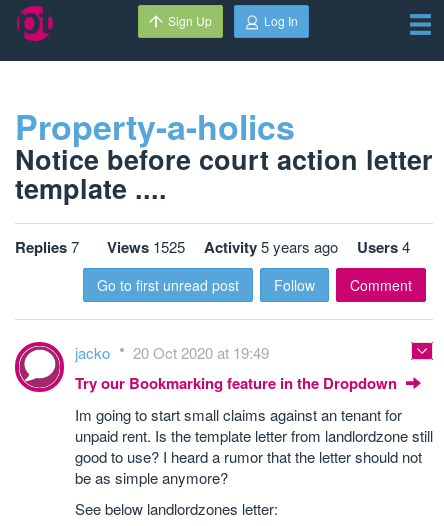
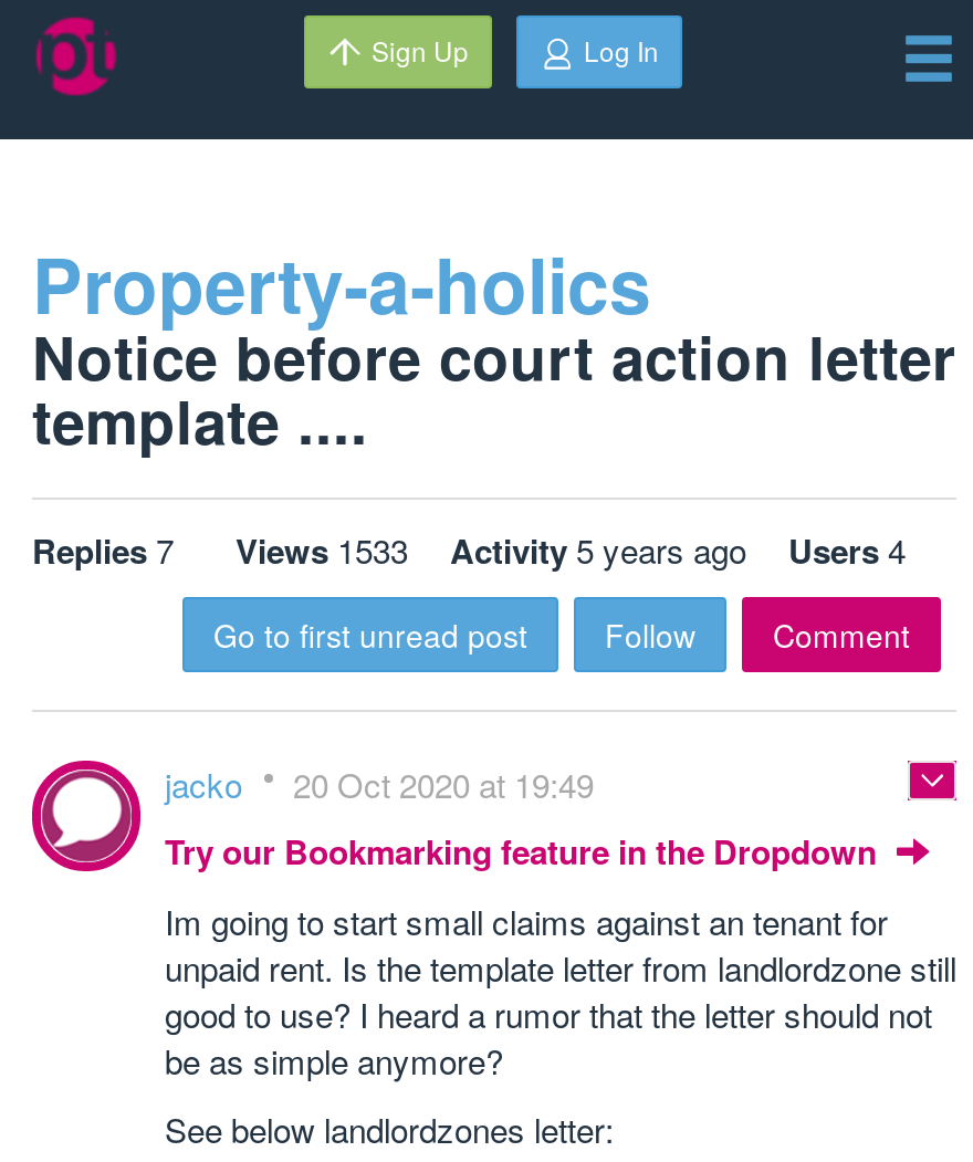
- Replies 7 Views 1525 Activity 5 years ago Users 4
+ Replies 7 Views 1533 Activity 5 years ago Users 4
